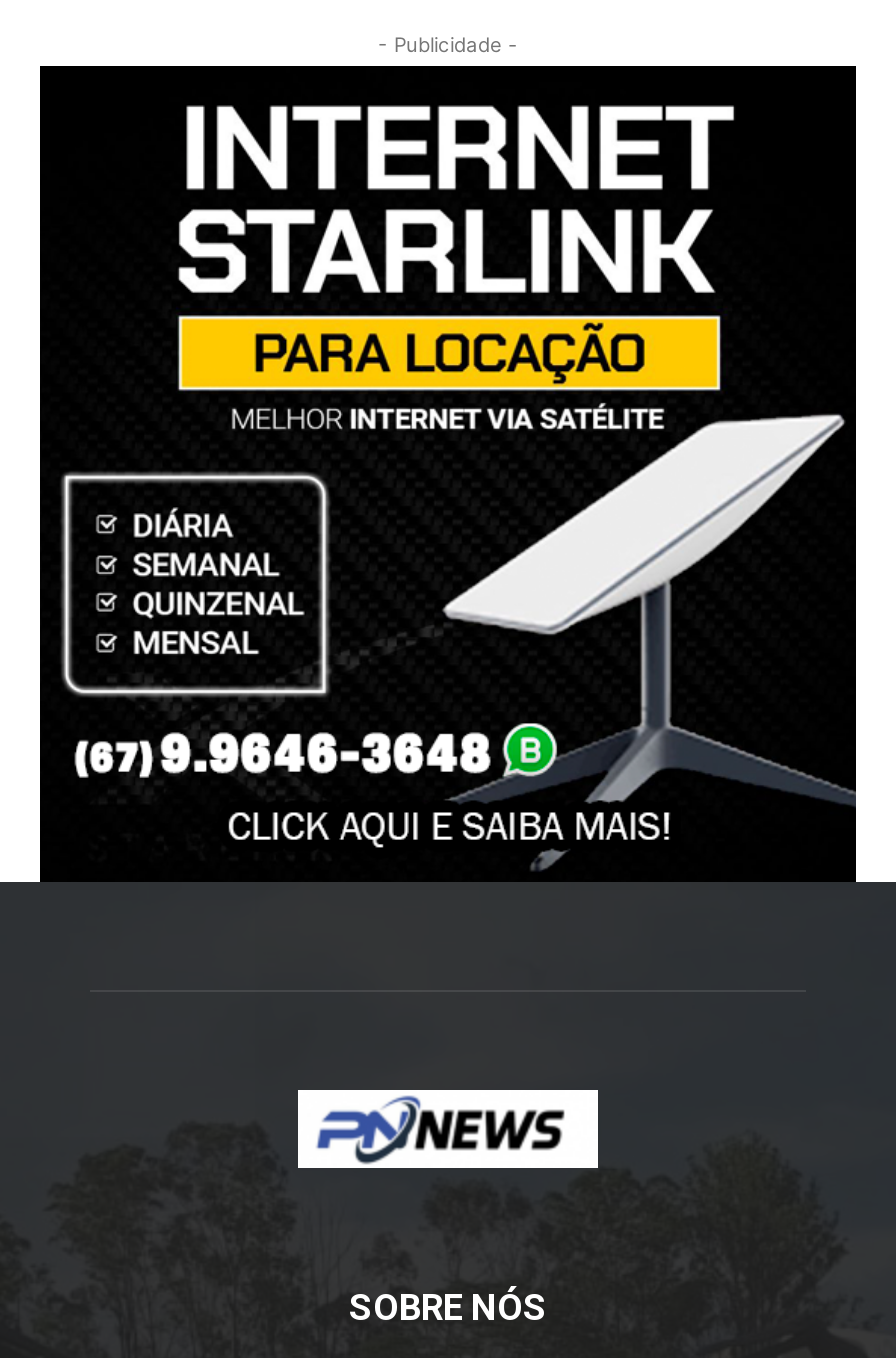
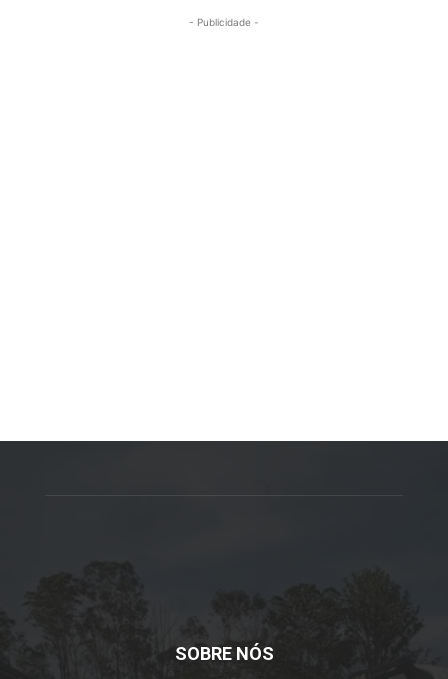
- [image]

- [image]
